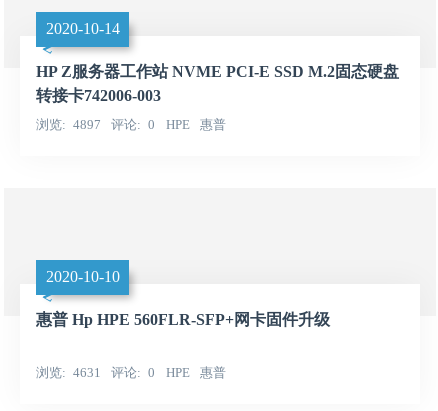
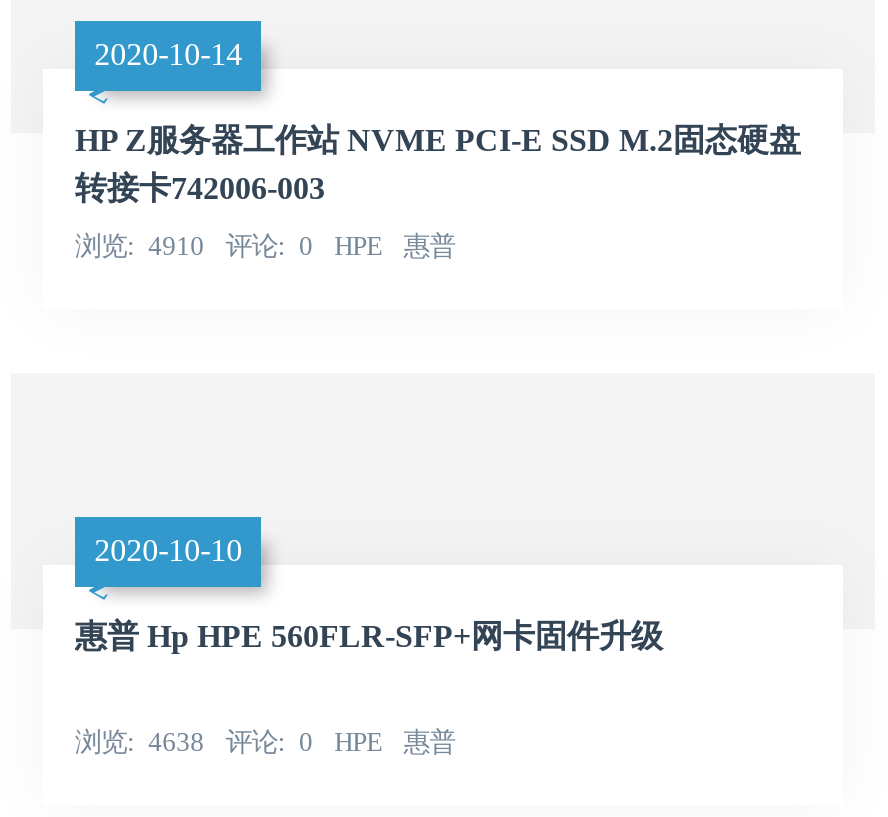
- 浏览 4897 评论 0 HPE 惠普
+ 浏览 4910 评论 0 HPE 惠普

- 浏览 4631 评论 0 HPE 惠普
+ 浏览 4638 评论 0 HPE 惠普
